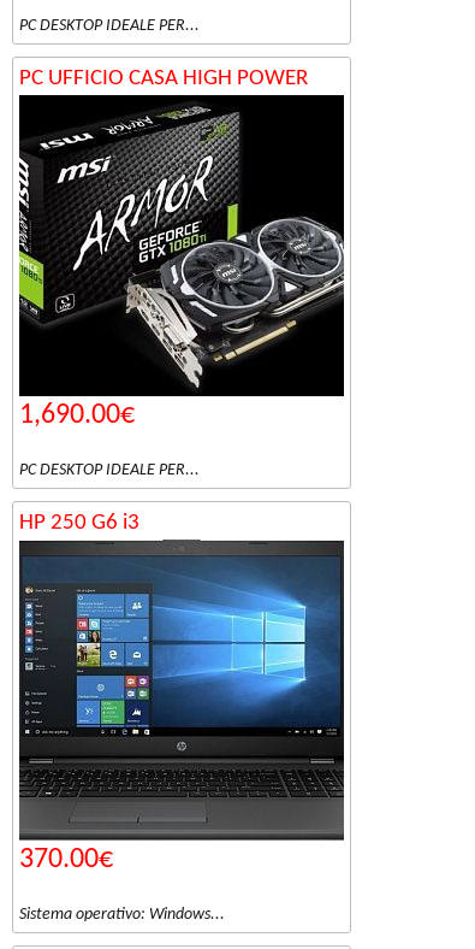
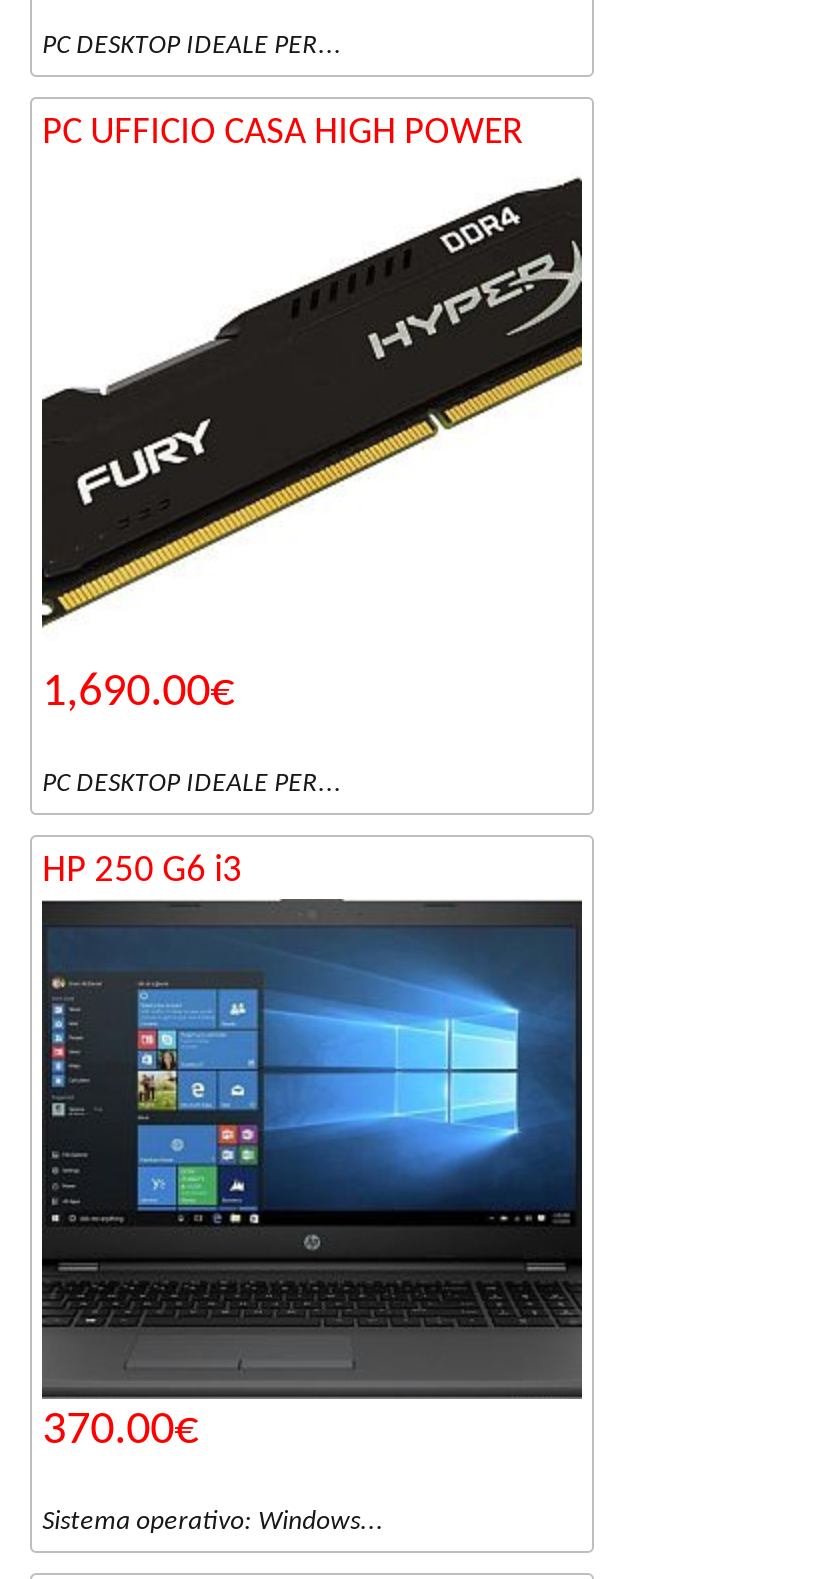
- [image]
+ [image]
